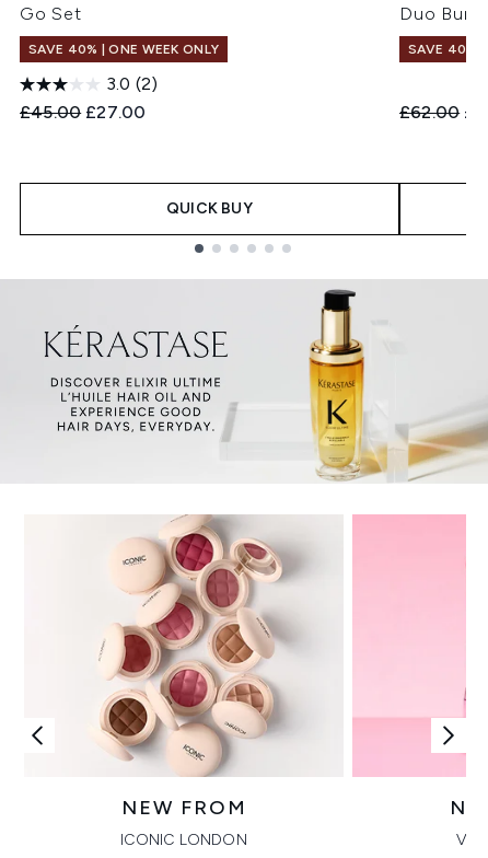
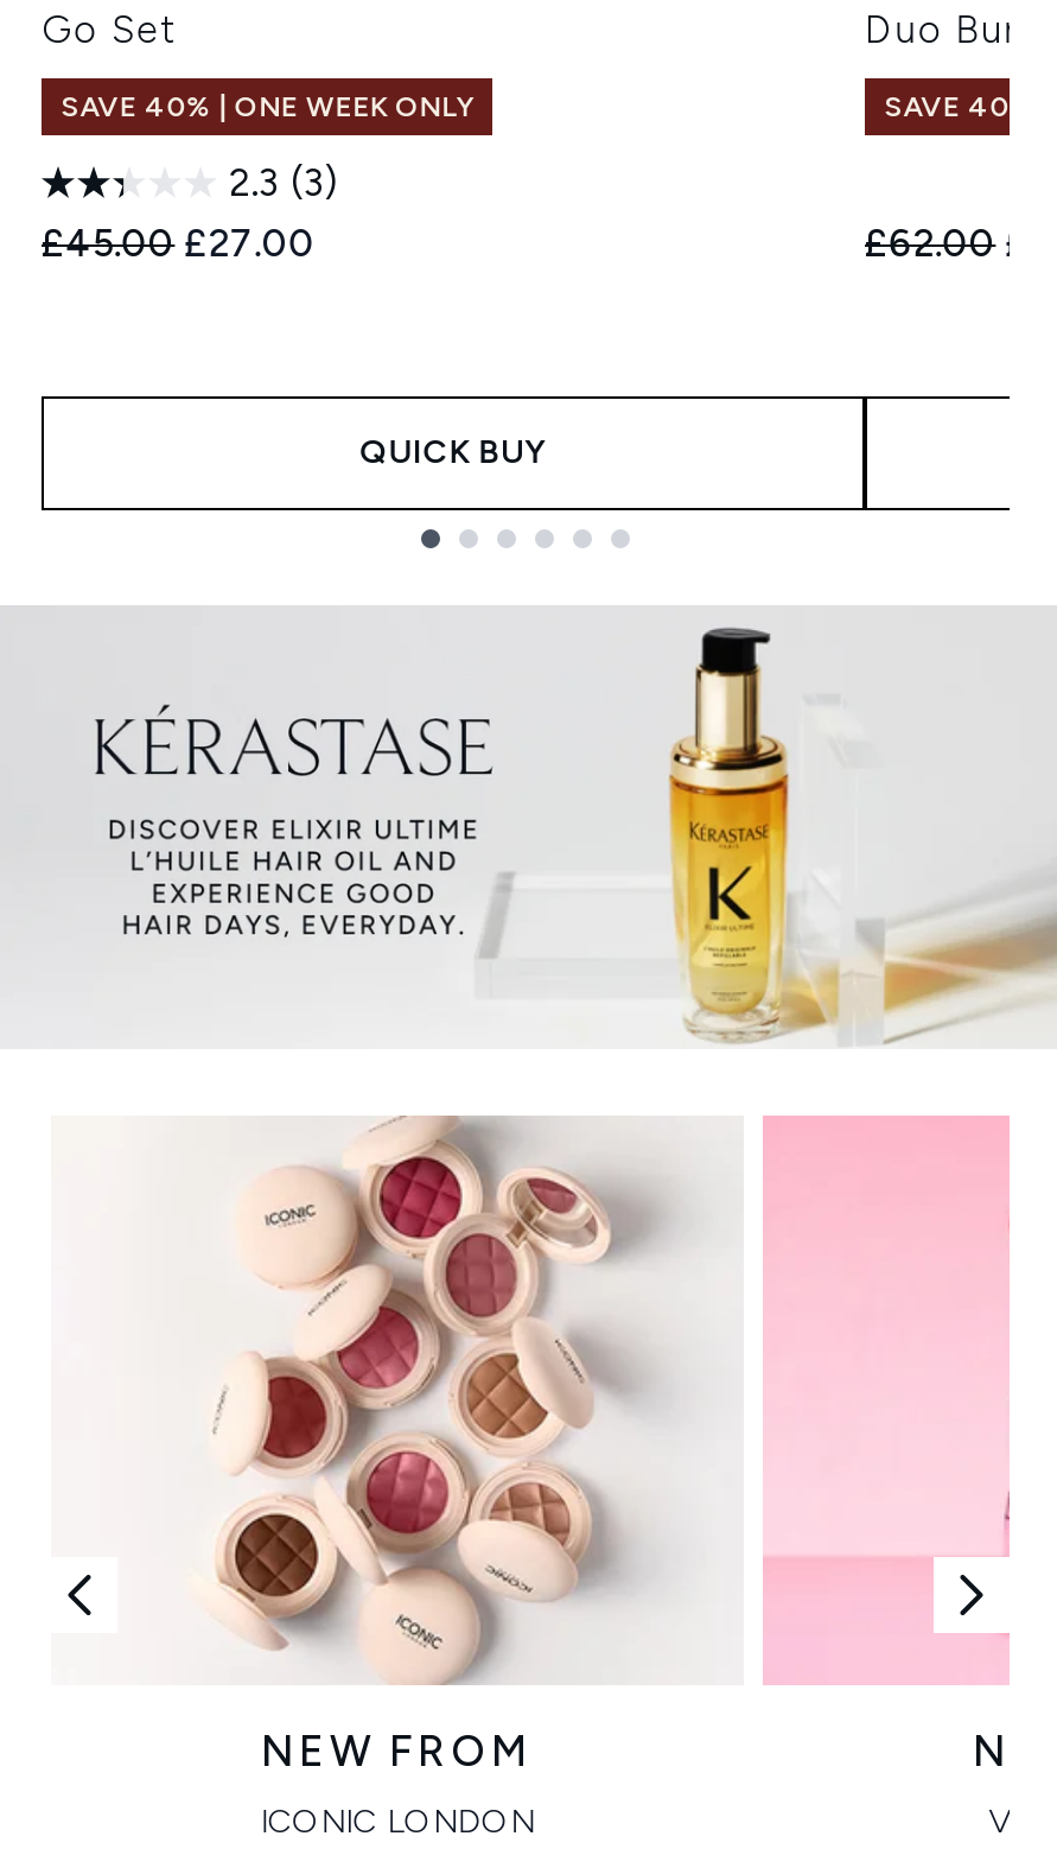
- 3.0 (2)
+ 2.3 (3)
